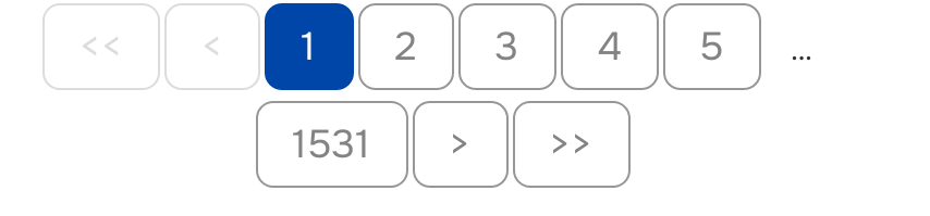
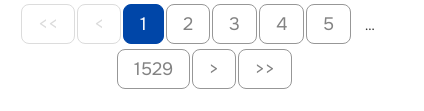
- 1531
+ 1529
